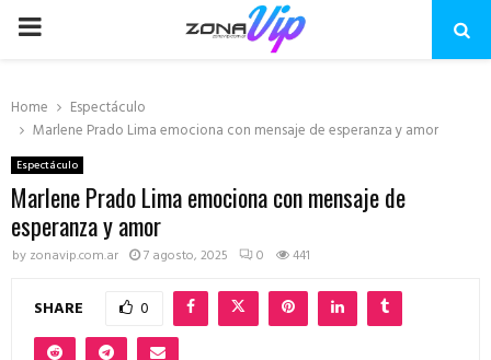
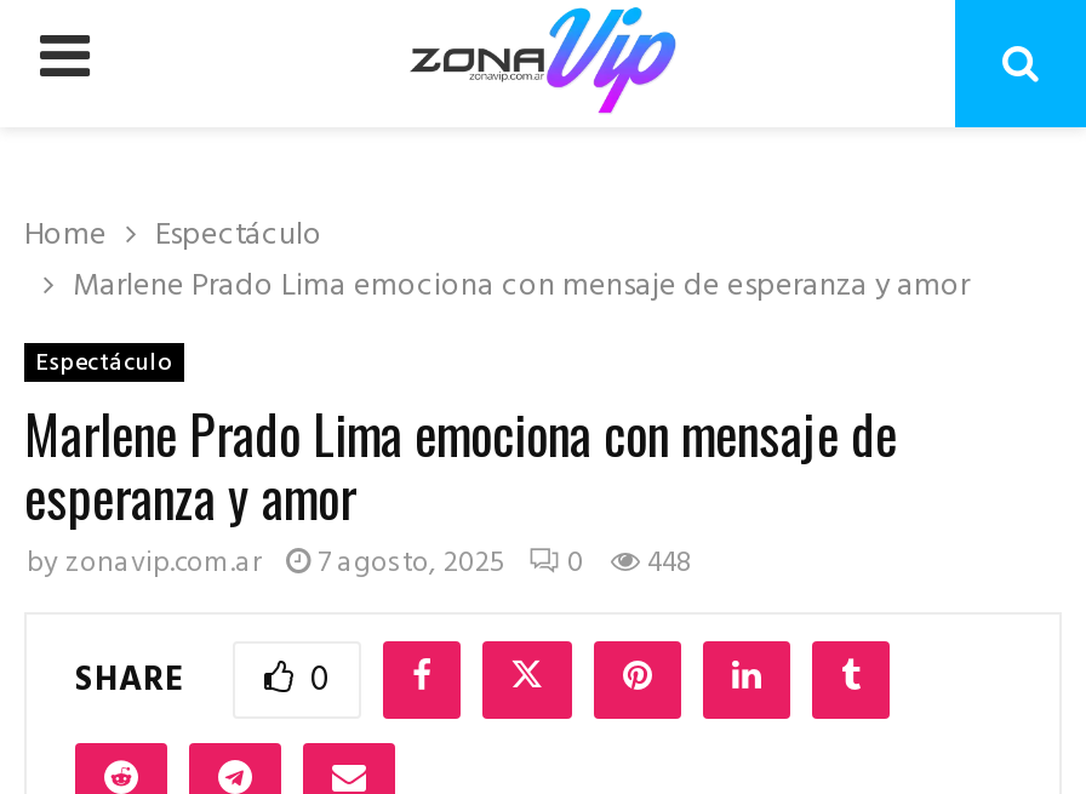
- by zonavip.com.ar 7 agosto, 2025 0 441
+ by zonavip.com.ar 7 agosto, 2025 0 448
